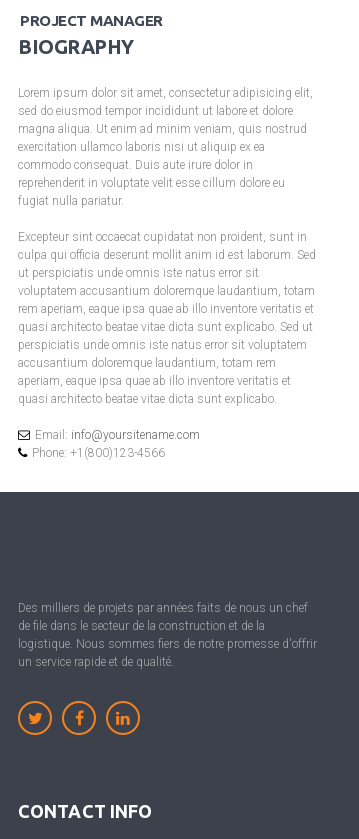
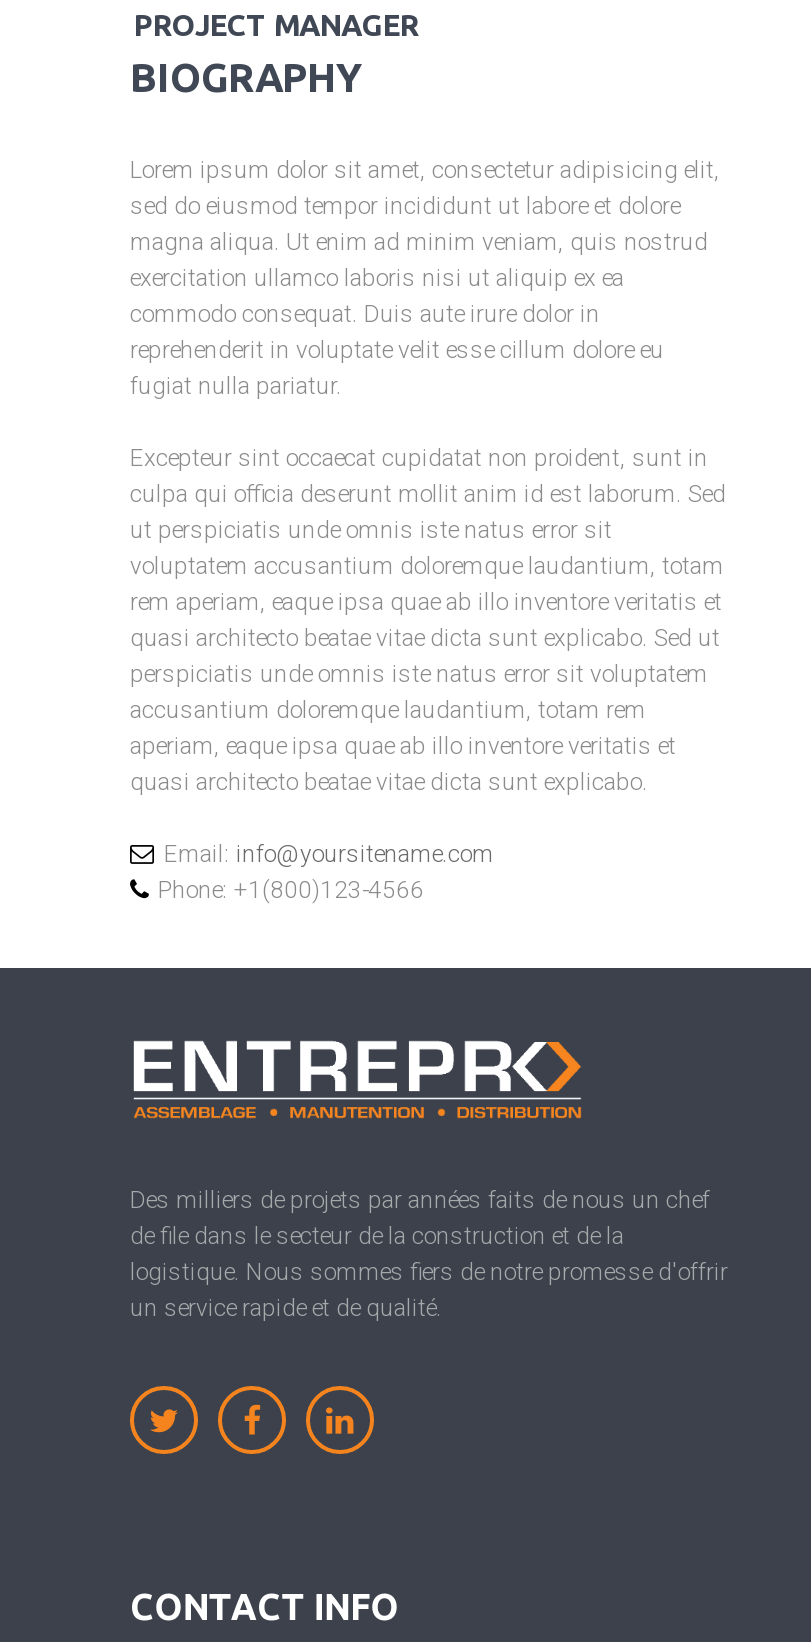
+ [image]
